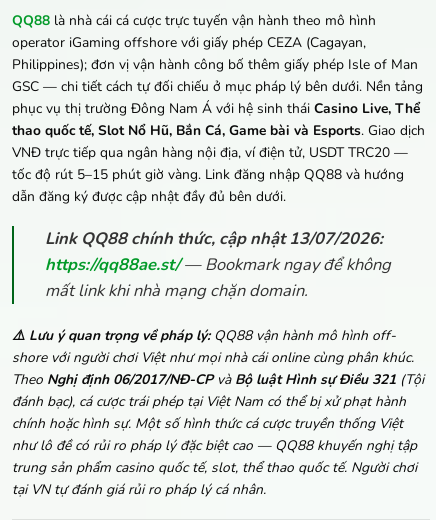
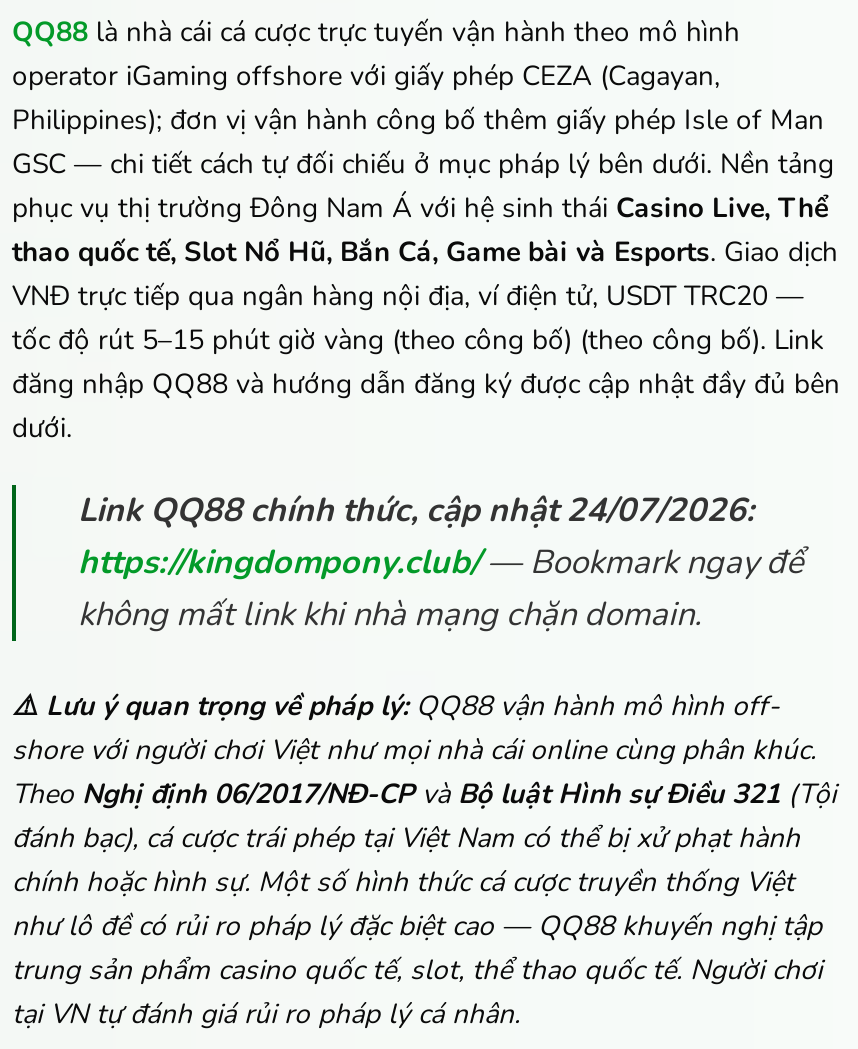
- tốc độ rút 5–15 phút giờ vàng. Link đăng nhập QQ88 và hướng
- dẫn đăng ký được cập nhật đầy đủ bên dưới.
+ tốc độ rút 5–15 phút giờ vàng (theo công bố) (theo công bố). Link
+ đăng nhập QQ88 và hướng dẫn đăng ký được cập nhật đầy đủ bên
+ dưới.

- Link QQ88 chính thức, cập nhật 13/07/2026:
- https://qq88ae.st/— Bookmark ngay để không
- mất link khi nhà mạng chặn domain.
+ Link QQ88 chính thức, cập nhật 24/07/2026:
+ https://kingdompony.club/— Bookmark ngay để
+ không mất link khi nhà mạng chặn domain.
